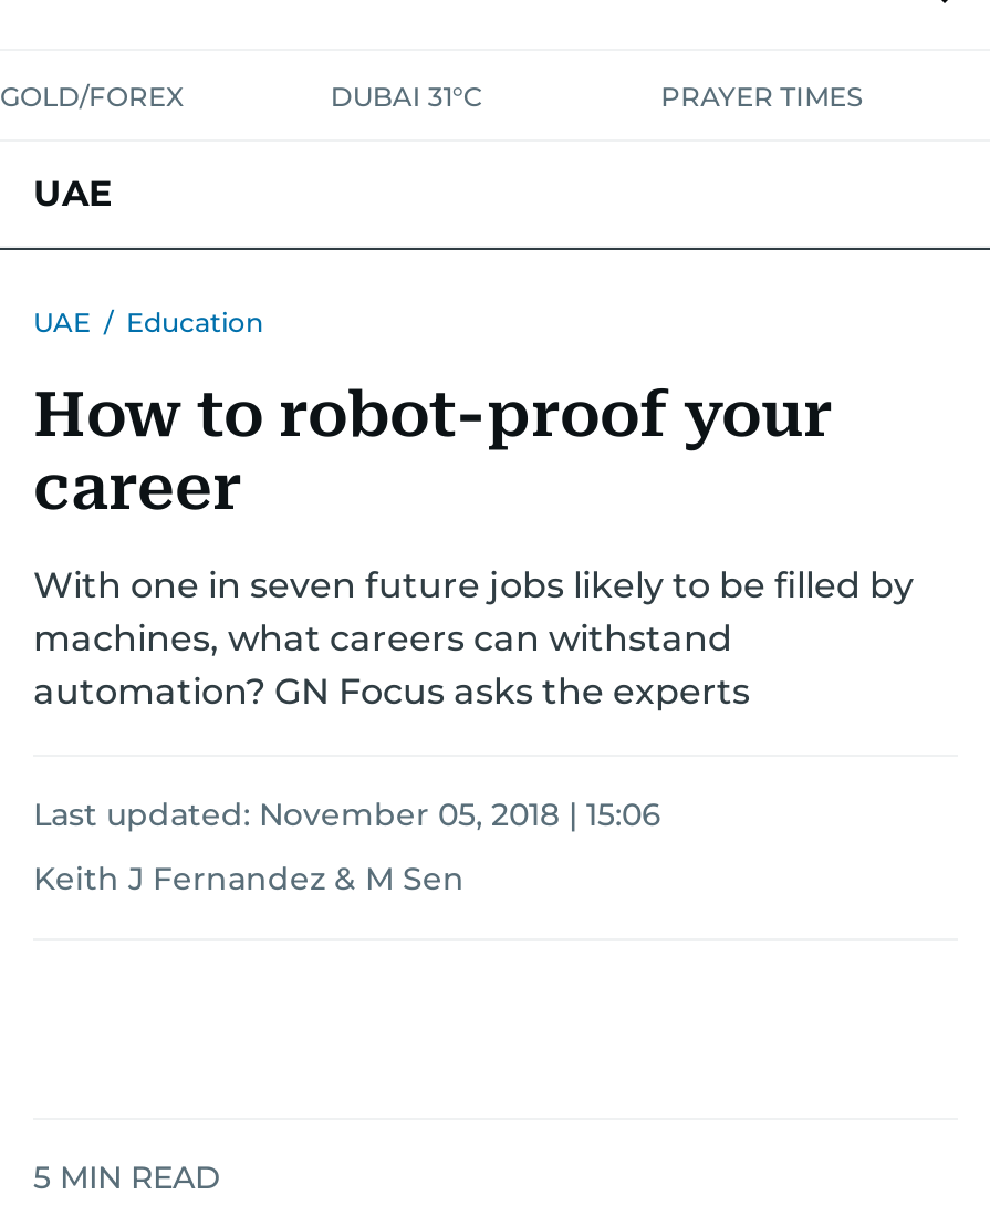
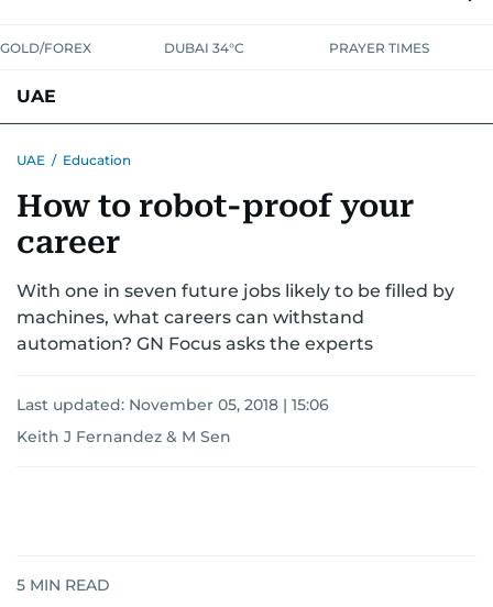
- DUBAI 31°C
+ DUBAI 34°C
